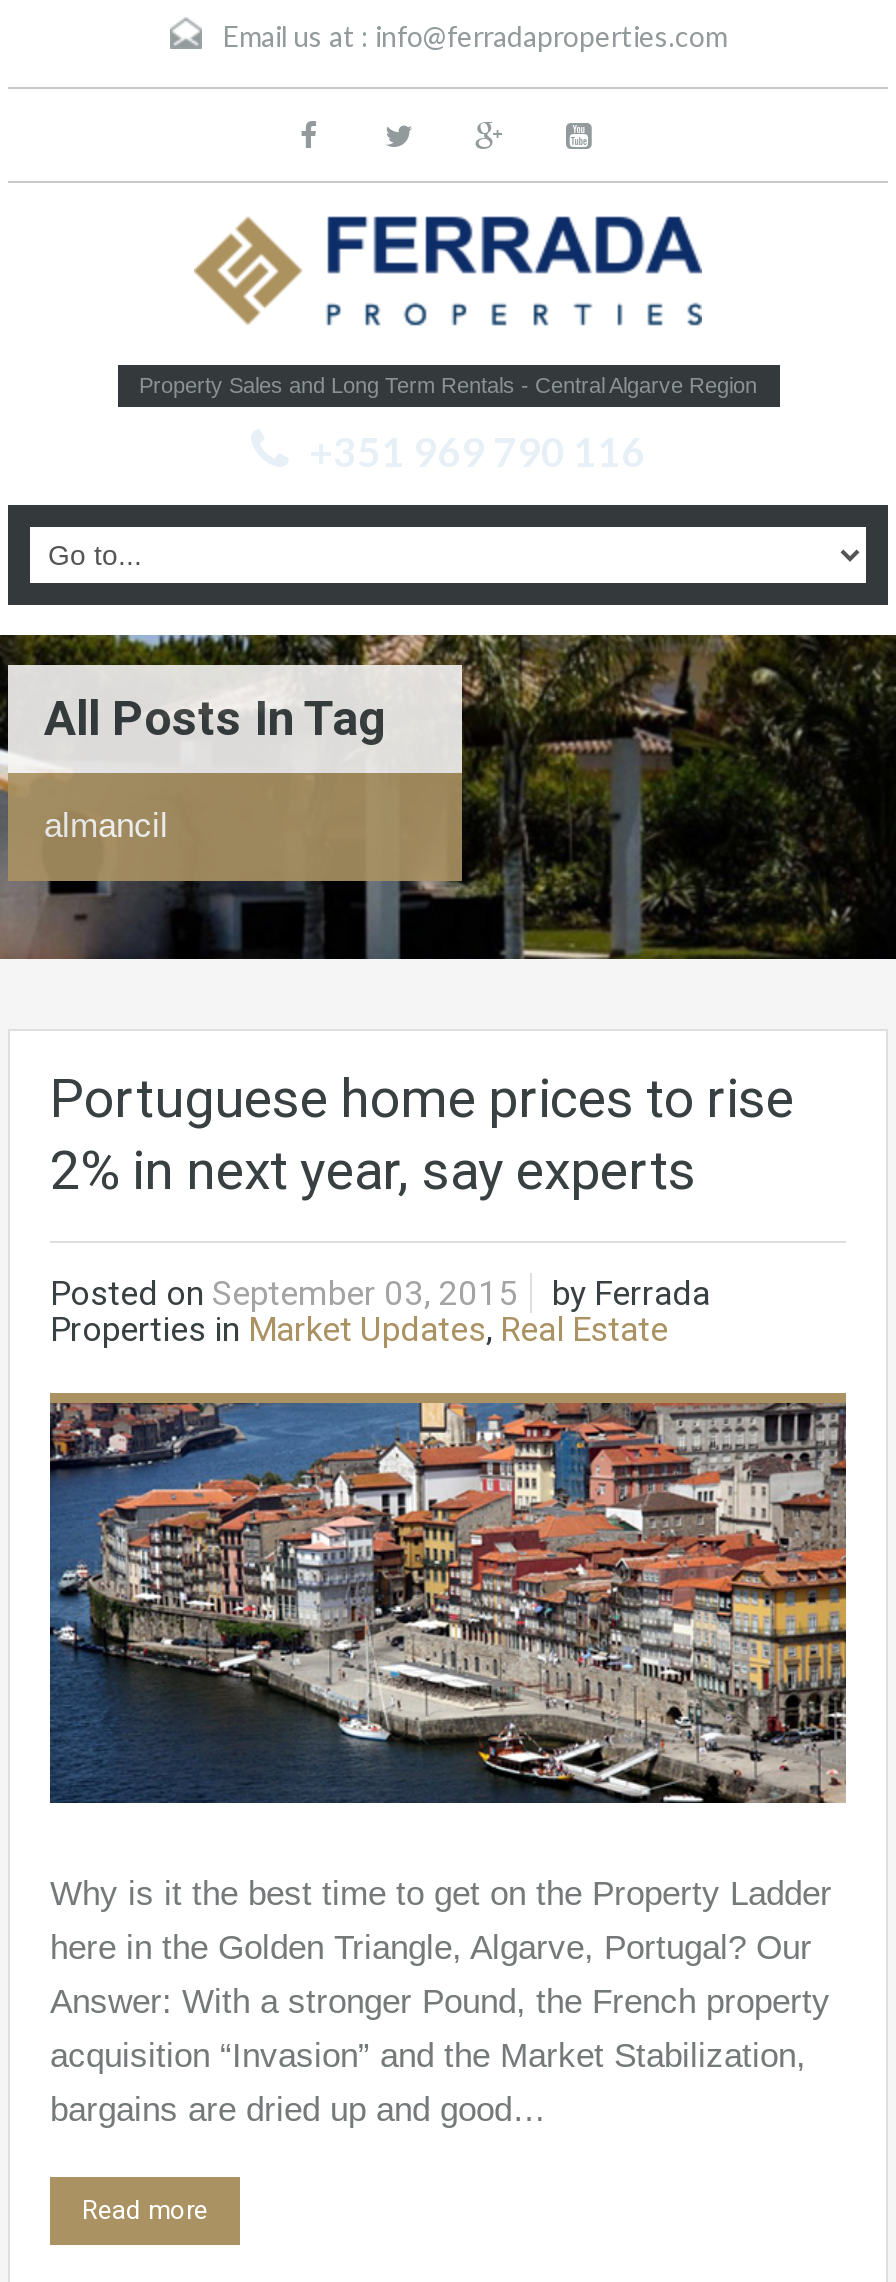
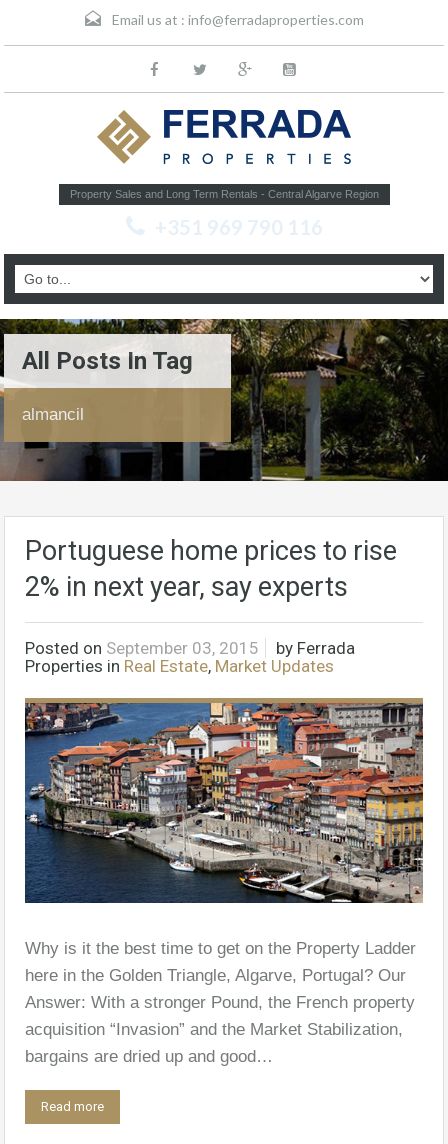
- Properties in Market Updates, Real Estate
+ Properties in Real Estate, Market Updates
